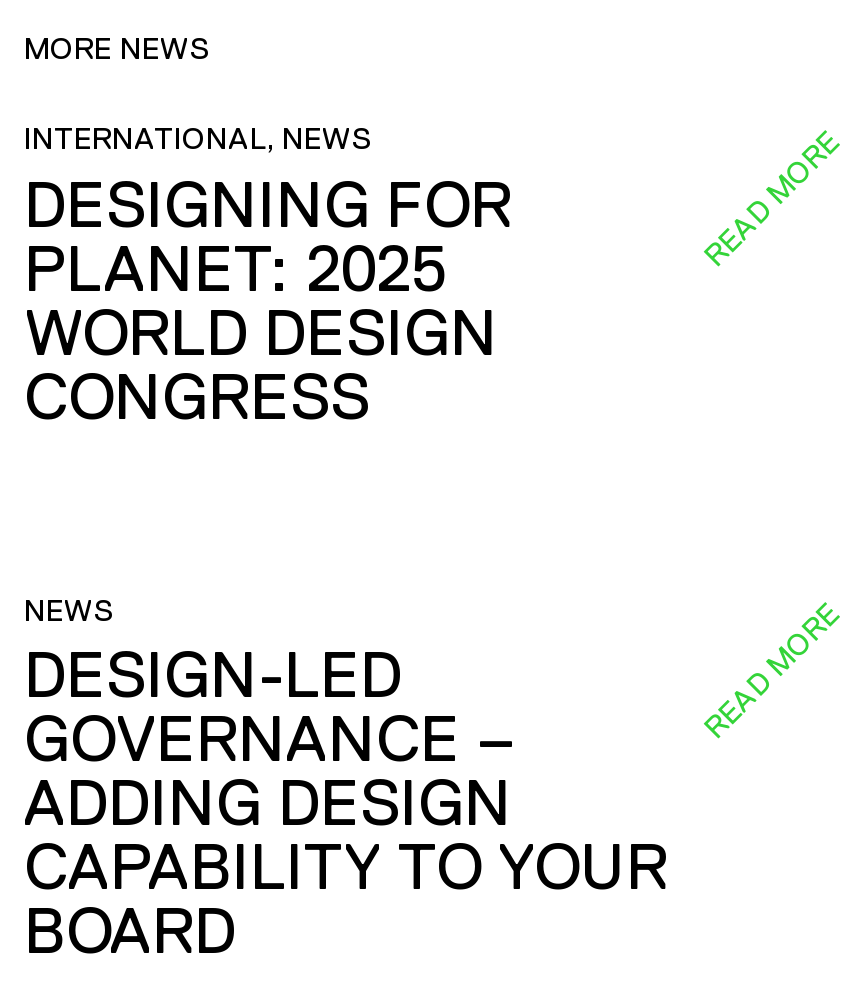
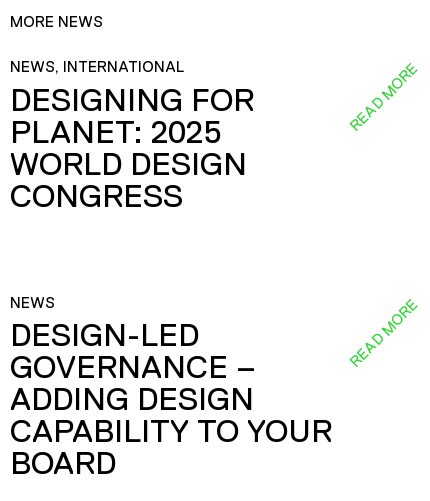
- INTERNATIONAL, NEWS
+ NEWS, INTERNATIONAL
